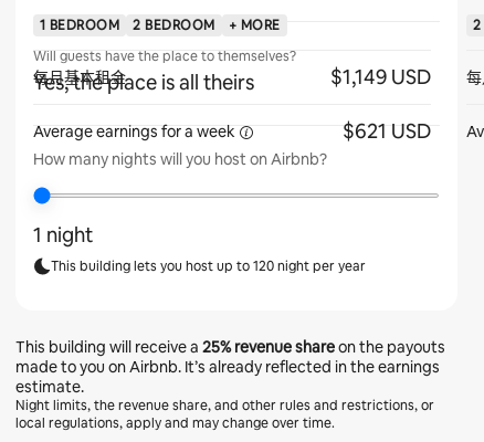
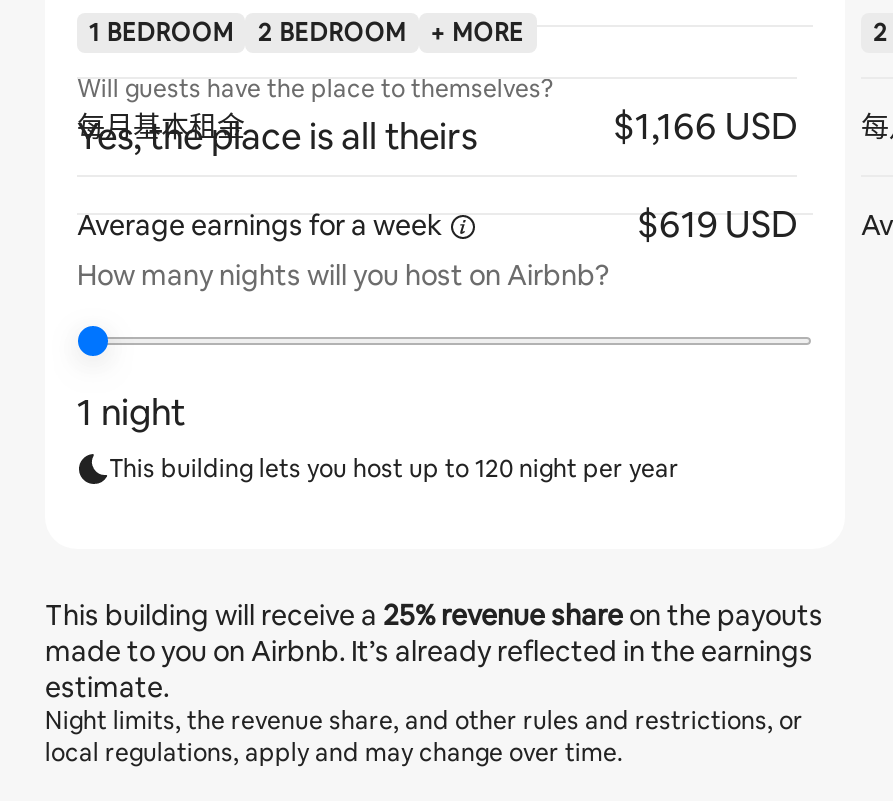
- $1,149 USD
+ $1,166 USD

- $621 USD
+ $619 USD
